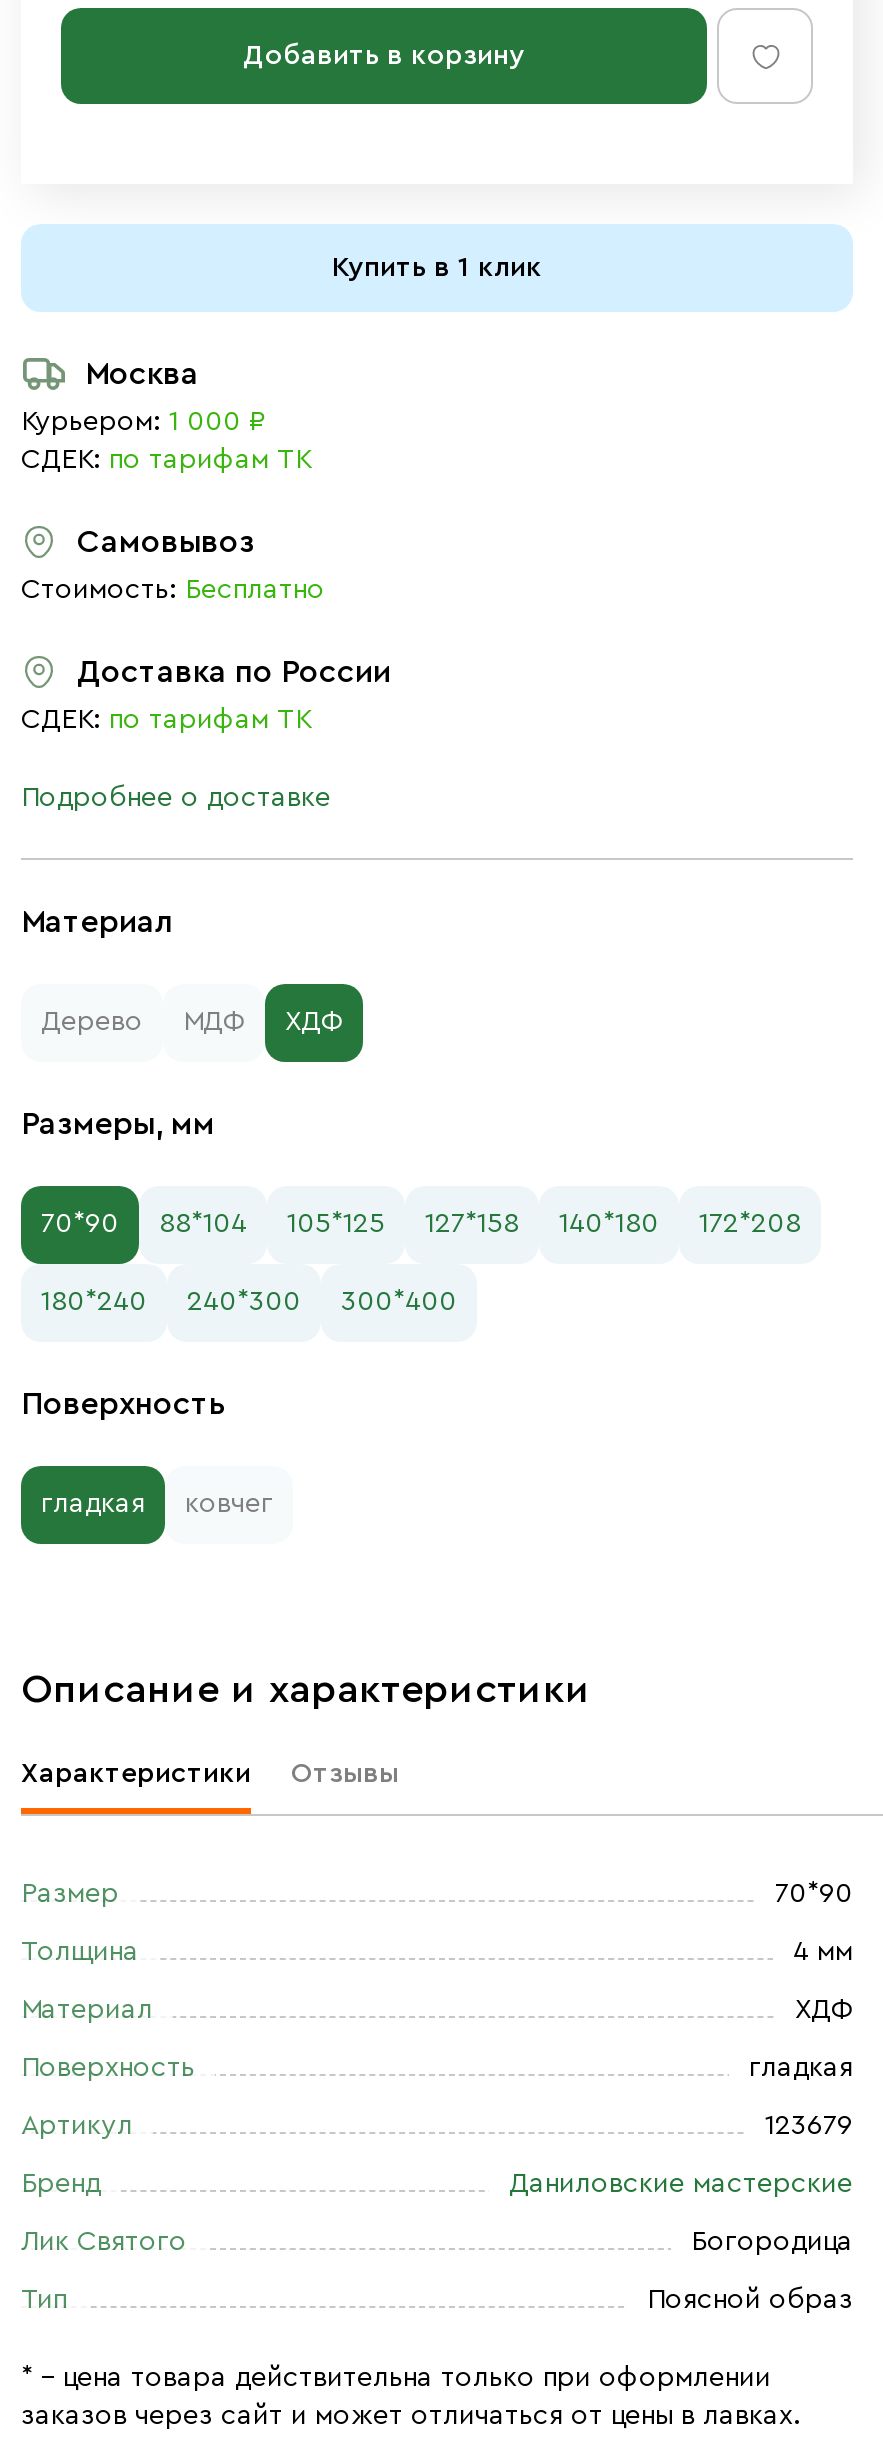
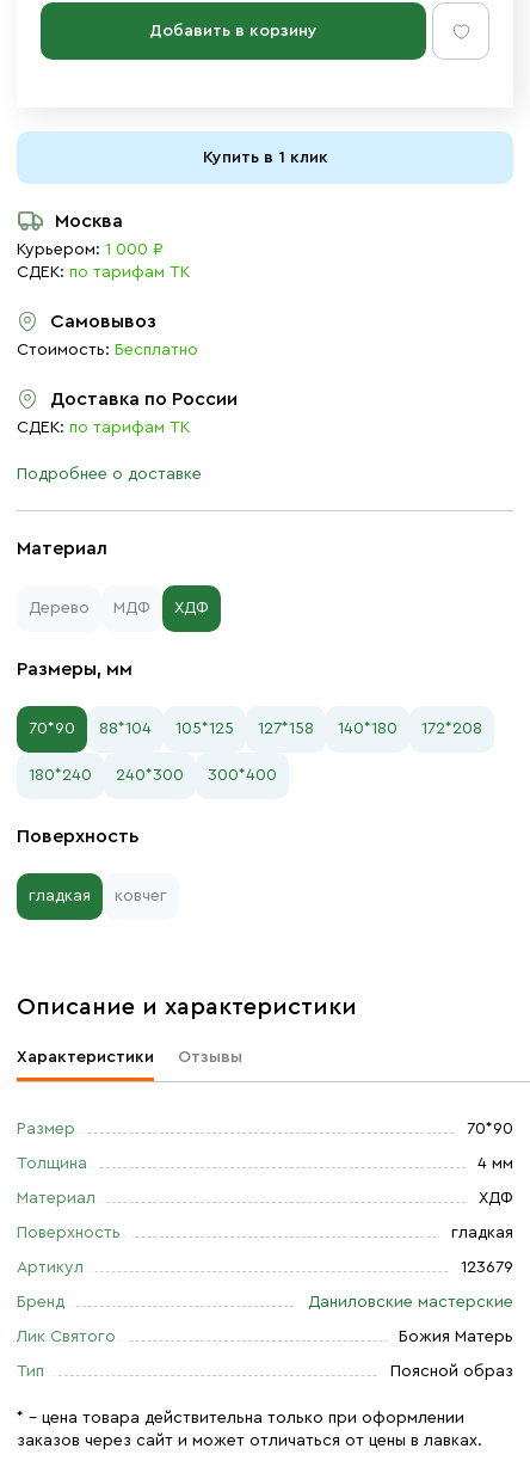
- Богородица
+ Божия Матерь
